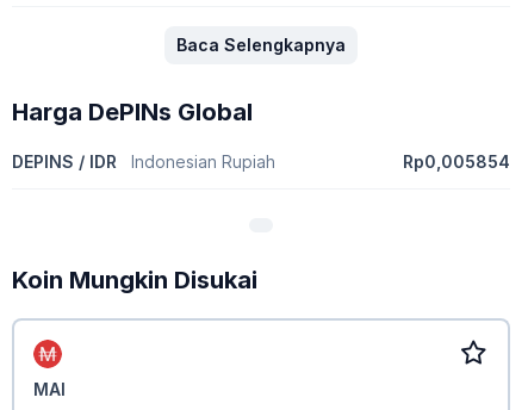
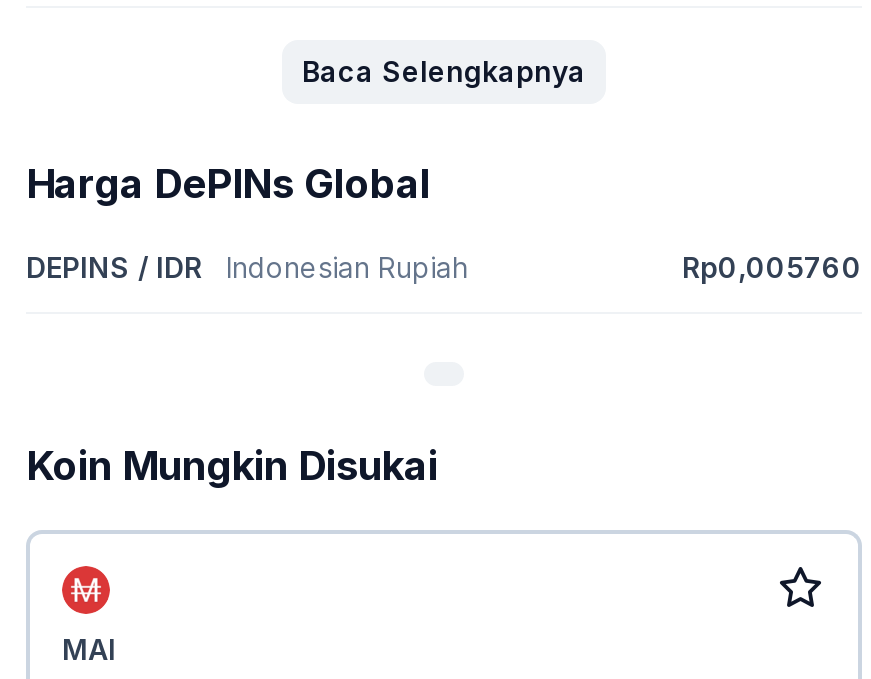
- Rp0,005854
+ Rp0,005760
